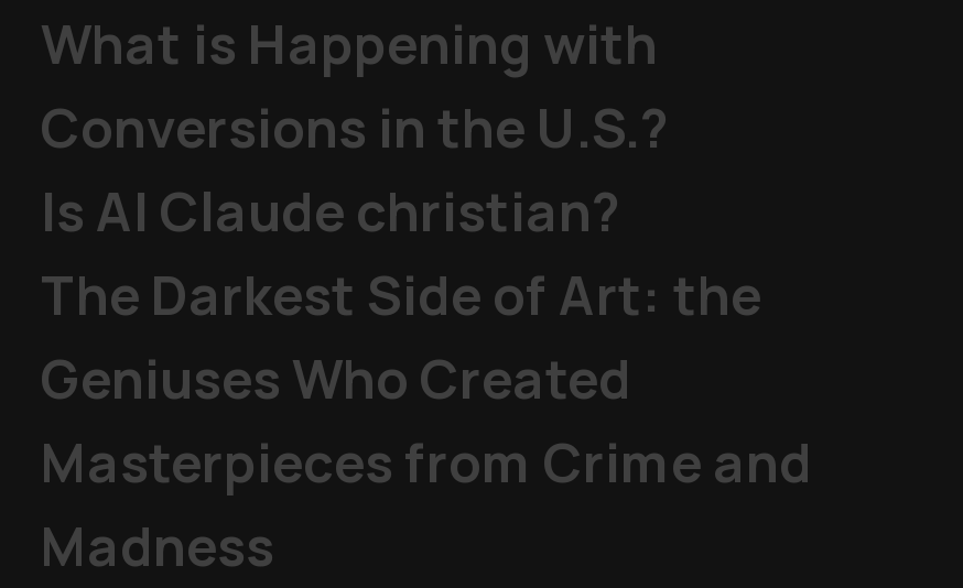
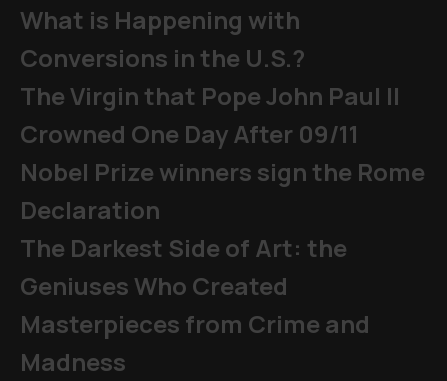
- Is AI Claude christian?
+ The Virgin that Pope John Paul II
+ Crowned One Day After 09/11
+ Nobel Prize winners sign the Rome
+ Declaration
